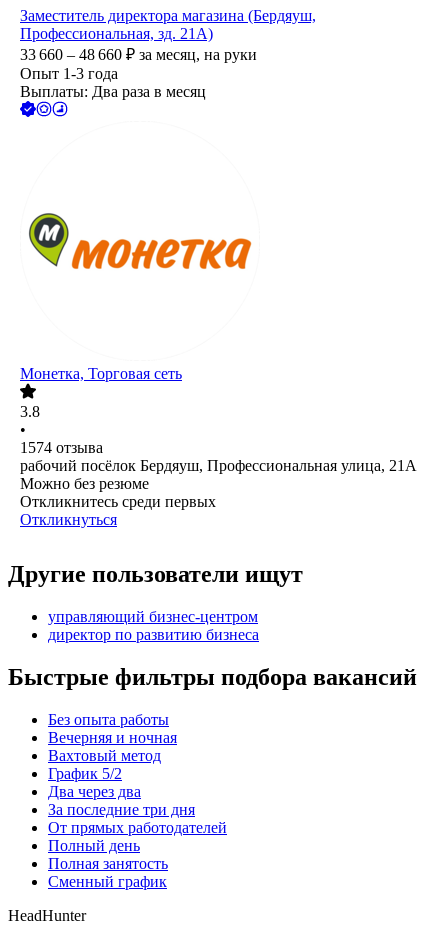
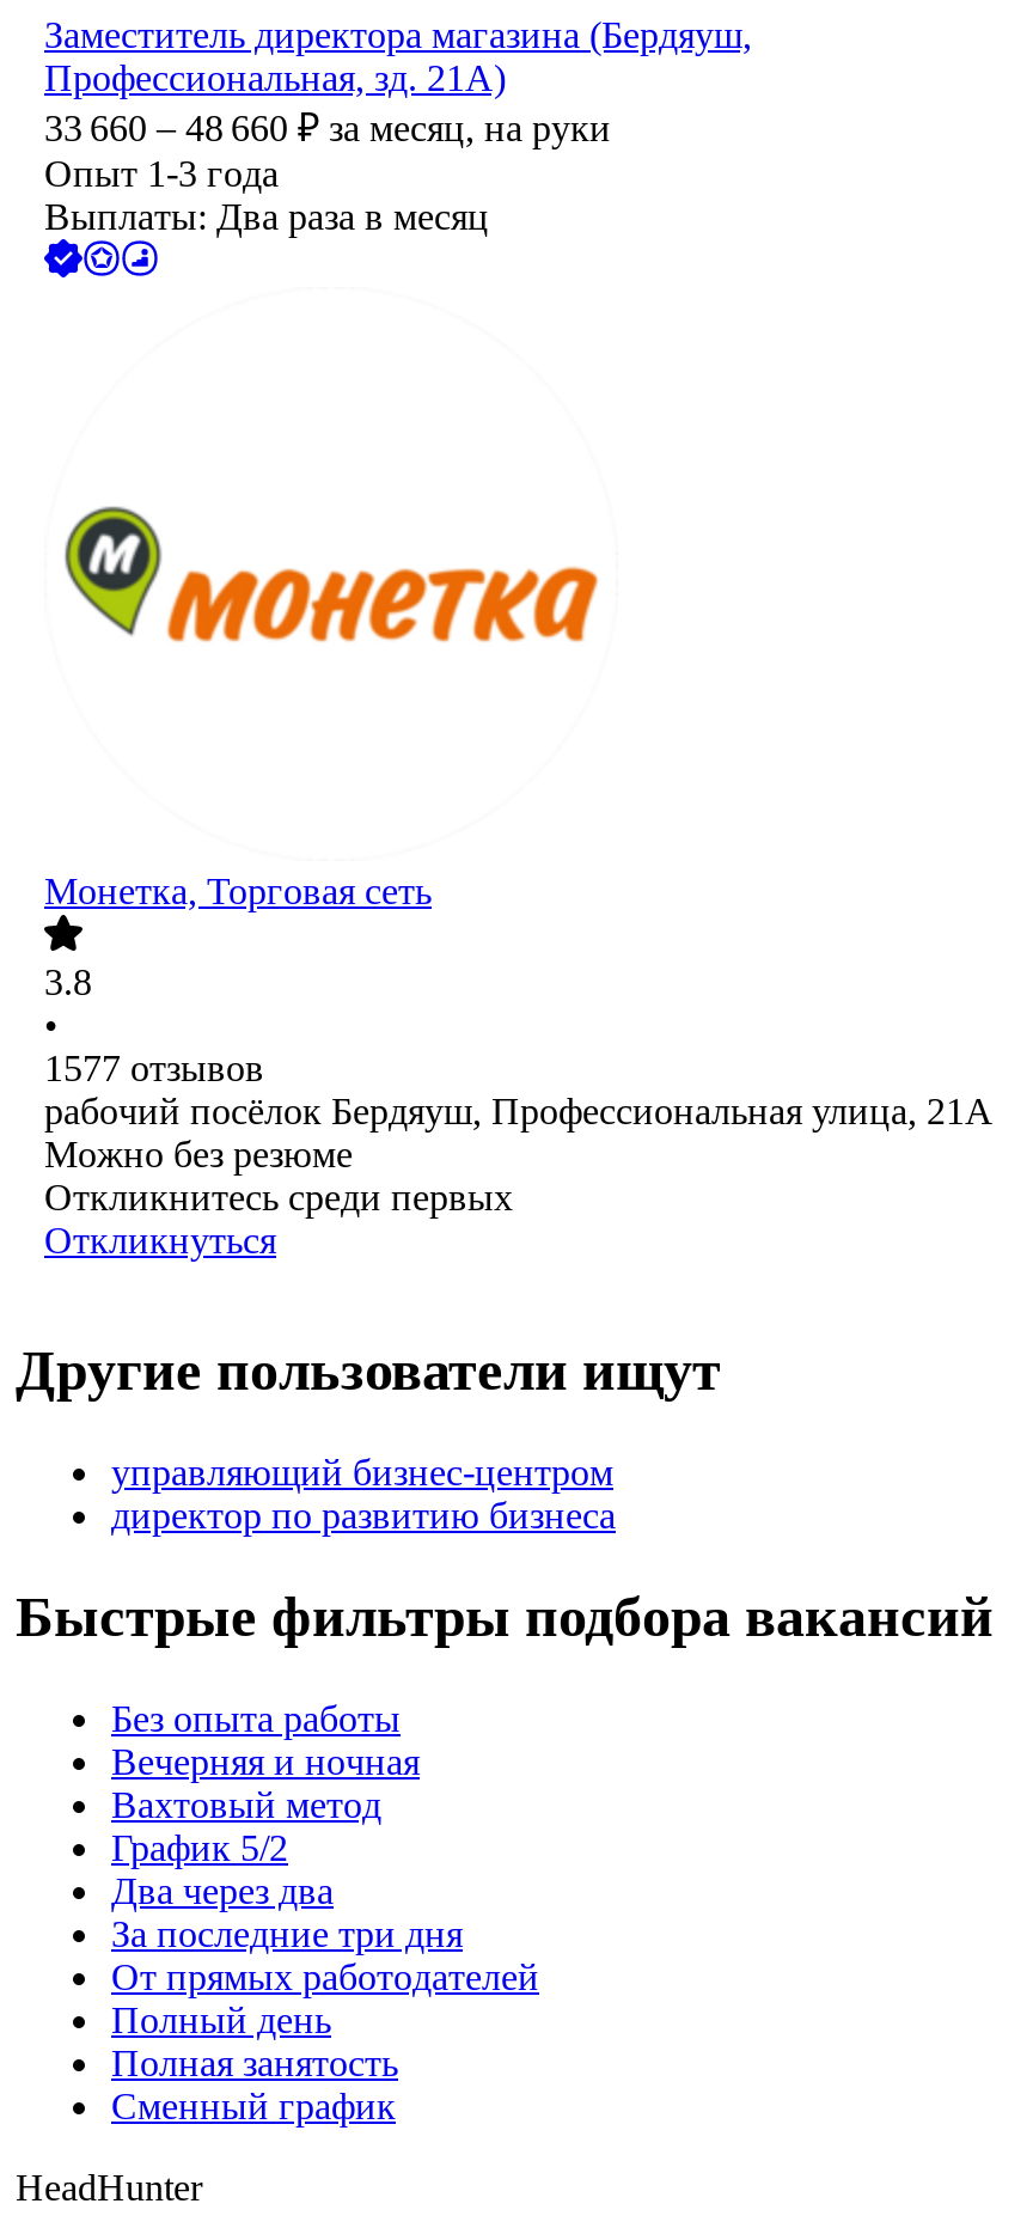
- 1574 отзыва
+ 1577 отзывов
